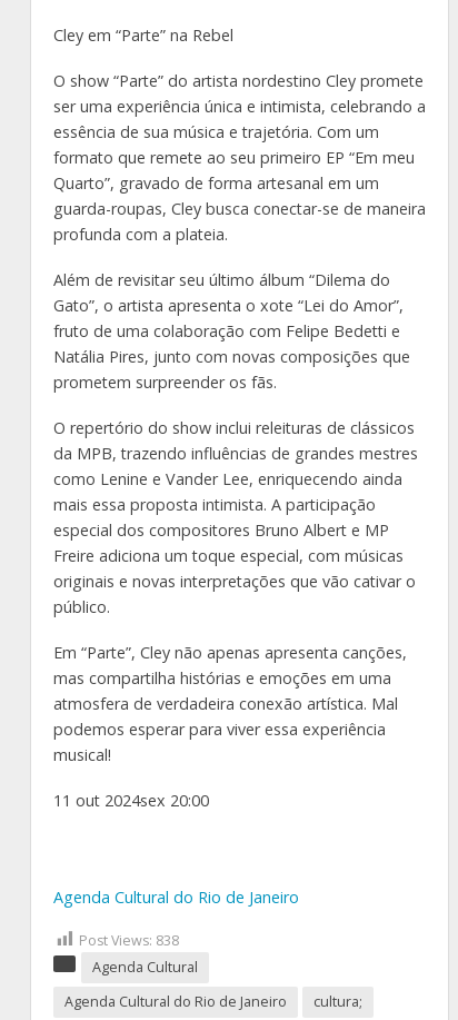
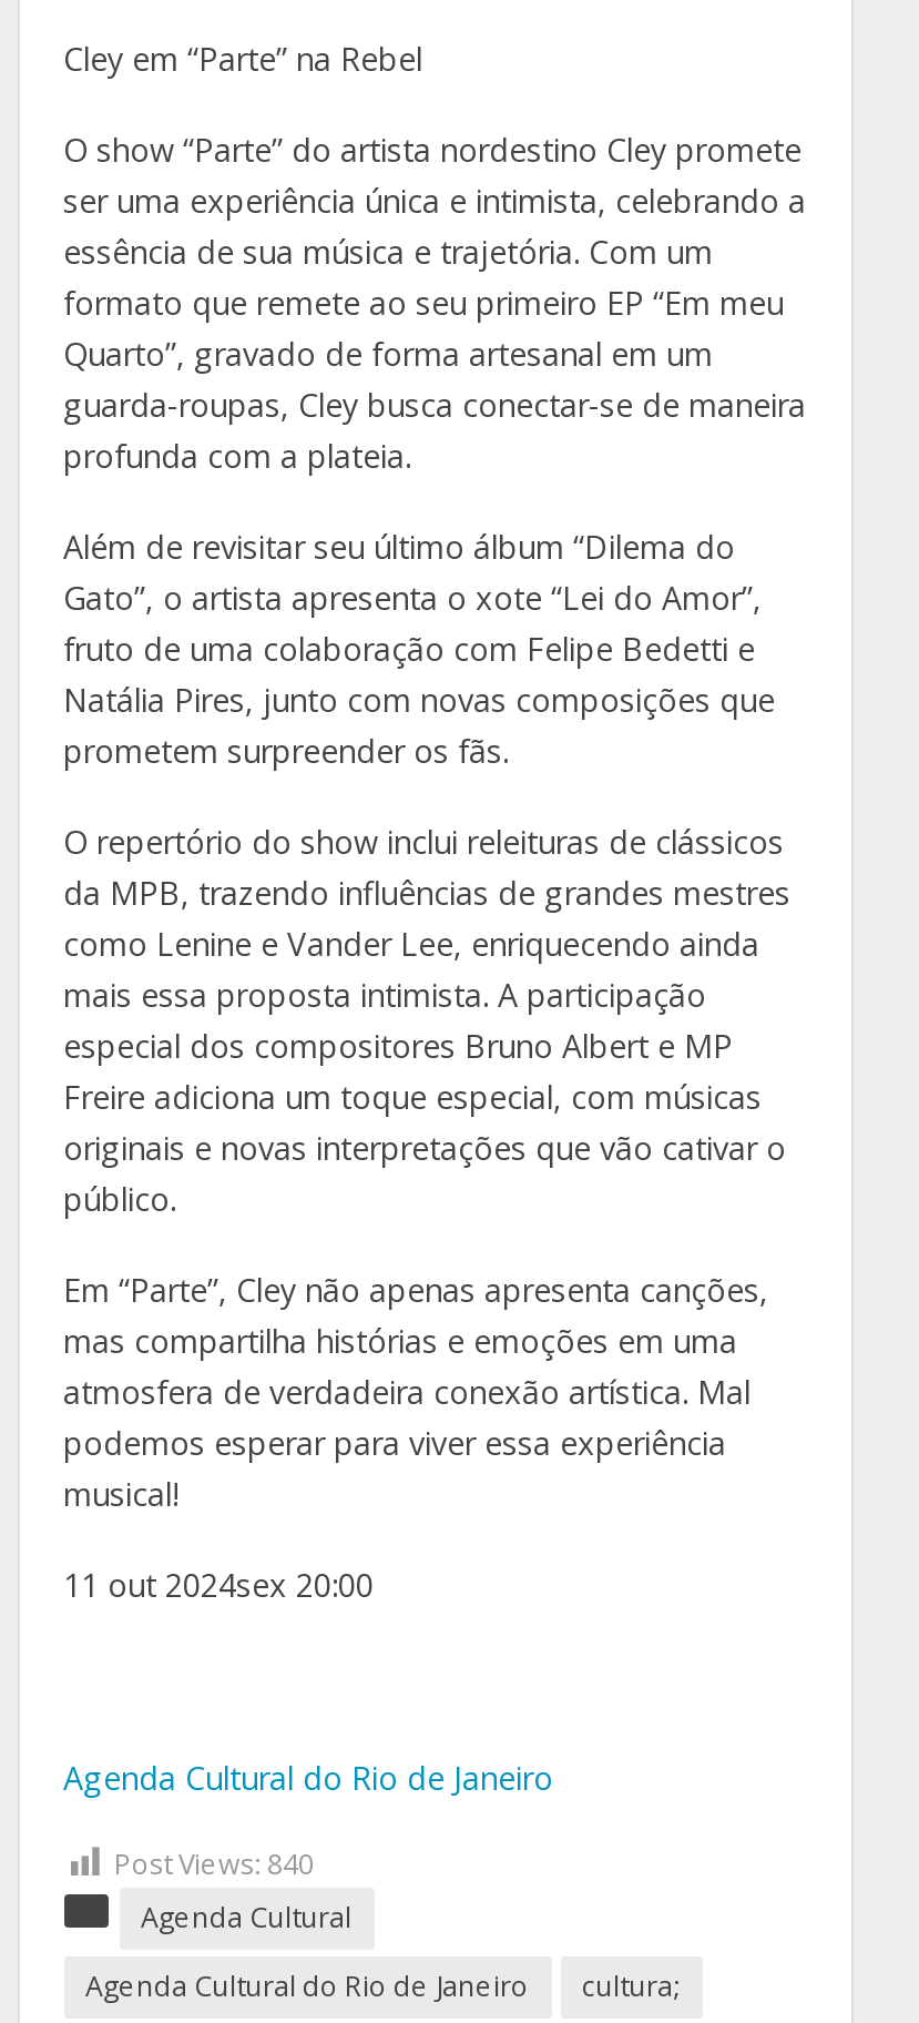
- Post Views: 838
+ Post Views: 840
